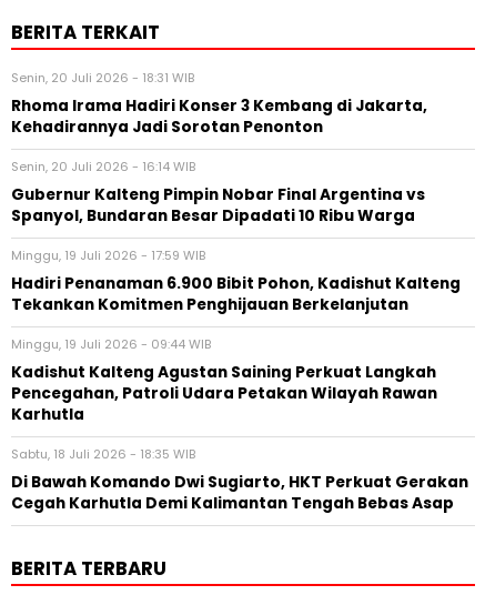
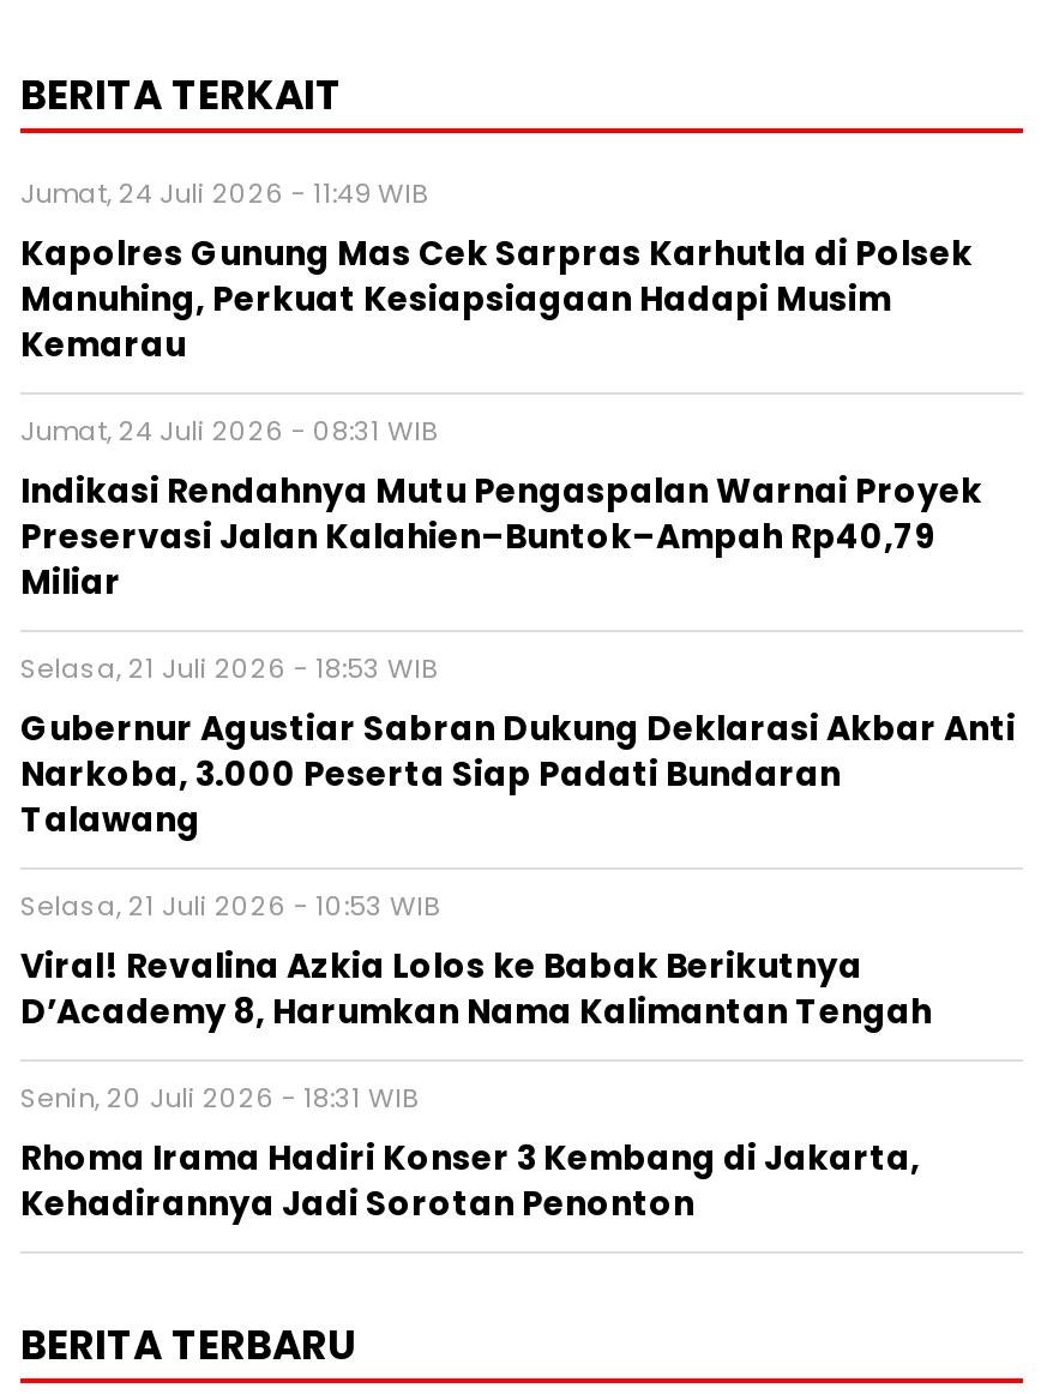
+ Jumat, 24 Juli 2026 - 11:49 WIB
+ Kapolres Gunung Mas Cek Sarpras Karhutla di Polsek
+ Manuhing, Perkuat Kesiapsiagaan Hadapi Musim
+ Kemarau
+ Jumat, 24 Juli 2026 - 08:31 WIB
+ Indikasi Rendahnya Mutu Pengaspalan Warnai Proyek
+ Preservasi Jalan Kalahien–Buntok–Ampah Rp40,79
+ Miliar
+ Selasa, 21 Juli 2026 - 18:53 WIB
+ Gubernur Agustiar Sabran Dukung Deklarasi Akbar Anti
+ Narkoba, 3.000 Peserta Siap Padati Bundaran
+ Talawang
+ Selasa, 21 Juli 2026 - 10:53 WIB
+ Viral! Revalina Azkia Lolos ke Babak Berikutnya
+ D’Academy 8, Harumkan Nama Kalimantan Tengah

moved down: Senin, 20 Juli 2026 - 18:31 WIB | Rhoma Irama Hadiri Konser 3 Kembang di Jakarta, | Kehadirannya Jadi Sorotan Penonton

- Senin, 20 Juli 2026 - 16:14 WIB
- Gubernur Kalteng Pimpin Nobar Final Argentina vs
- Spanyol, Bundaran Besar Dipadati 10 Ribu Warga
- Minggu, 19 Juli 2026 - 17:59 WIB
- Hadiri Penanaman 6.900 Bibit Pohon, Kadishut Kalteng
- Tekankan Komitmen Penghijauan Berkelanjutan
- Minggu, 19 Juli 2026 - 09:44 WIB
- Kadishut Kalteng Agustan Saining Perkuat Langkah
- Pencegahan, Patroli Udara Petakan Wilayah Rawan
- Karhutla
- Sabtu, 18 Juli 2026 - 18:35 WIB
- Di Bawah Komando Dwi Sugiarto, HKT Perkuat Gerakan
- Cegah Karhutla Demi Kalimantan Tengah Bebas Asap
